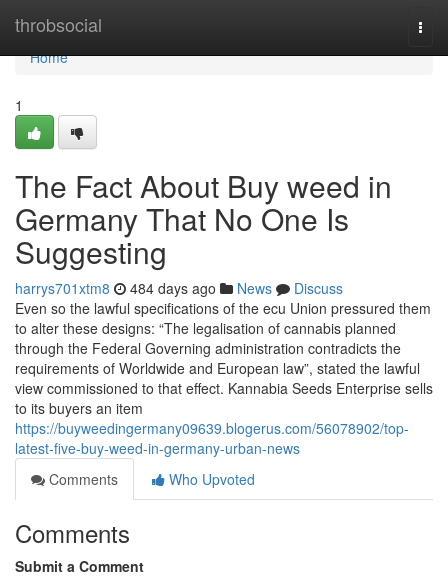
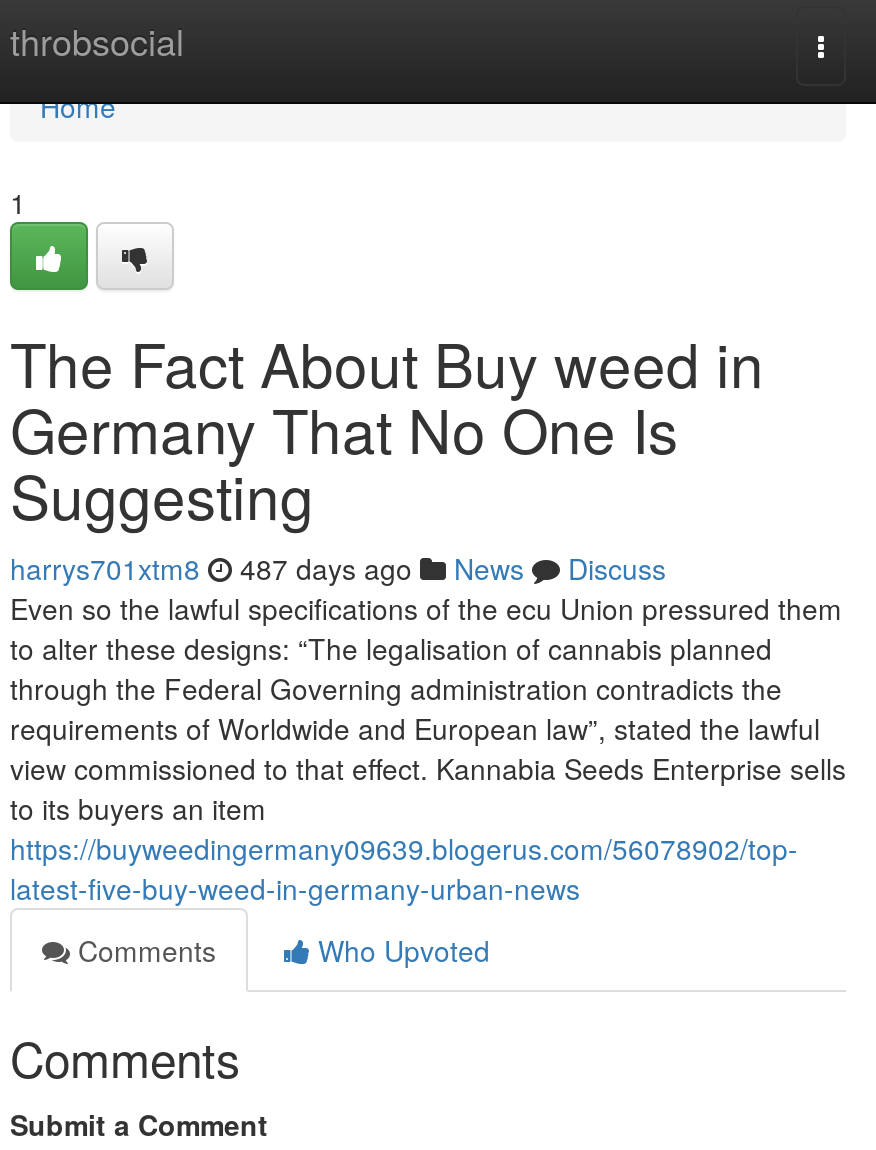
- harrys701xtm8 484 days ago News Discuss
+ harrys701xtm8 487 days ago News Discuss
